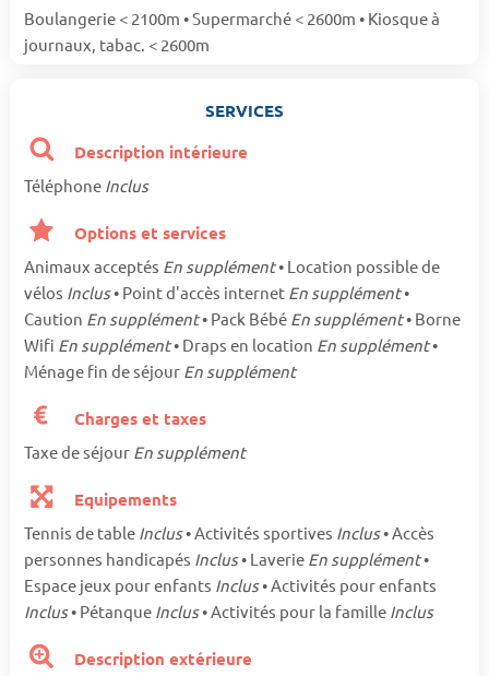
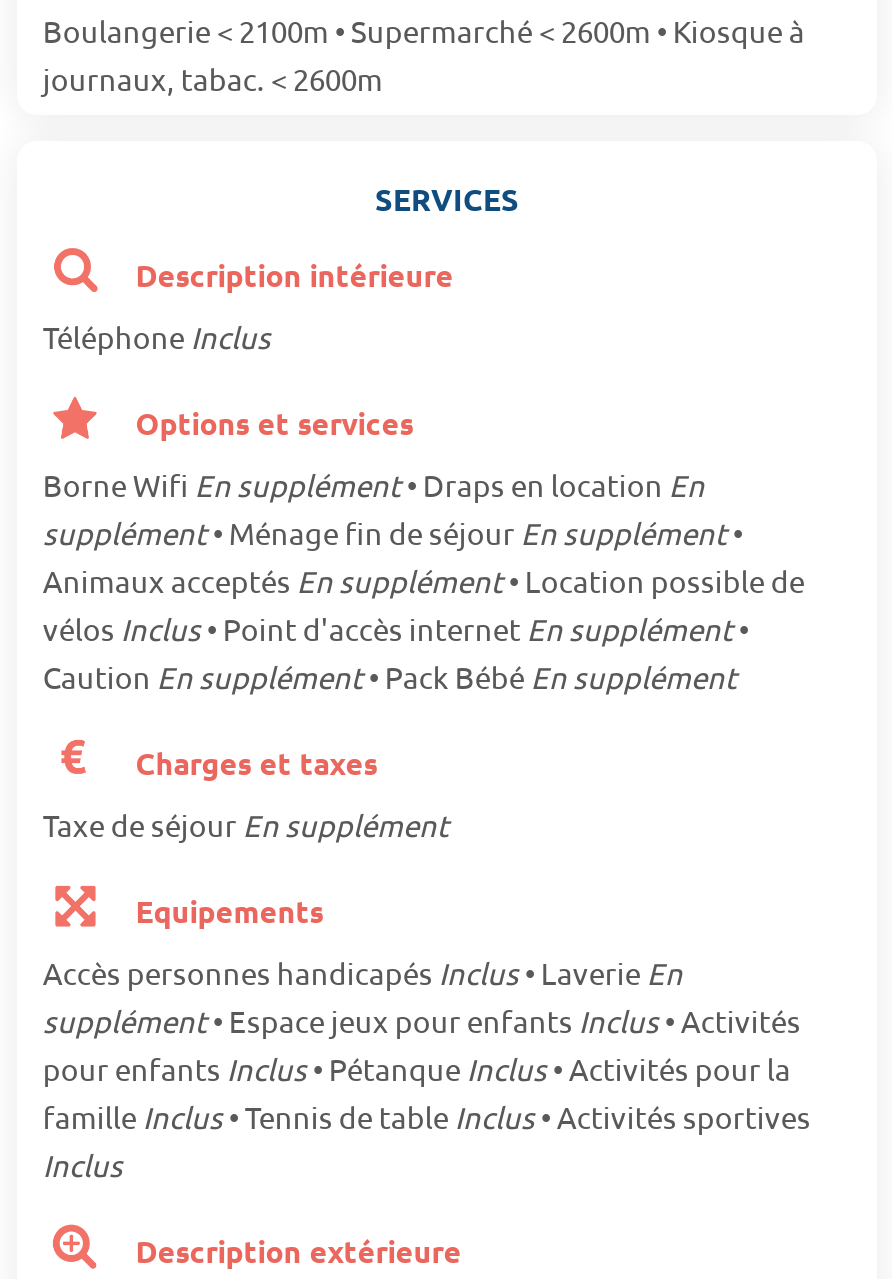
+ Borne Wifi En supplément• Draps en location En
+ supplément• Ménage fin de séjour En supplément•

moved down: Animaux acceptés En supplément• Location possible de | vélos Inclus• Point d'accès internet En supplément•

- Caution En supplément• Pack Bébé En supplément• Borne
- Wifi En supplément• Draps en location En supplément•
- Ménage fin de séjour En supplément
+ Caution En supplément• Pack Bébé En supplément

- Tennis de table Inclus • Activités sportives Inclus • Accès
- personnes handicapés Inclus • Laverie En supplément•
- Espace jeux pour enfants Inclus • Activités pour enfants
- Inclus • Pétanque Inclus • Activités pour la famille Inclus
+ Accès personnes handicapés Inclus• Laverie En
+ supplément• Espace jeux pour enfants Inclus• Activités
+ pour enfants Inclus• Pétanque Inclus• Activités pour la
+ famille Inclus• Tennis de table Inclus• Activités sportives
+ Inclus
